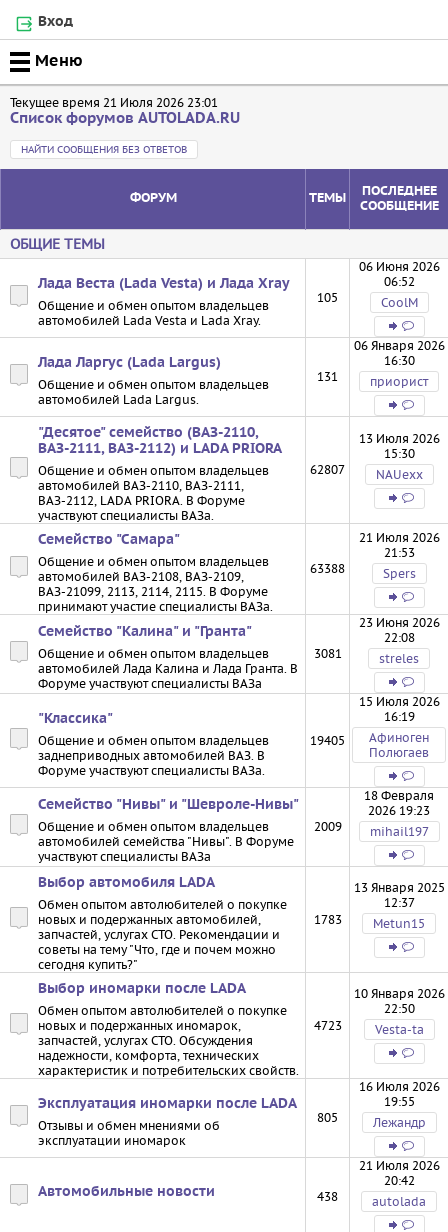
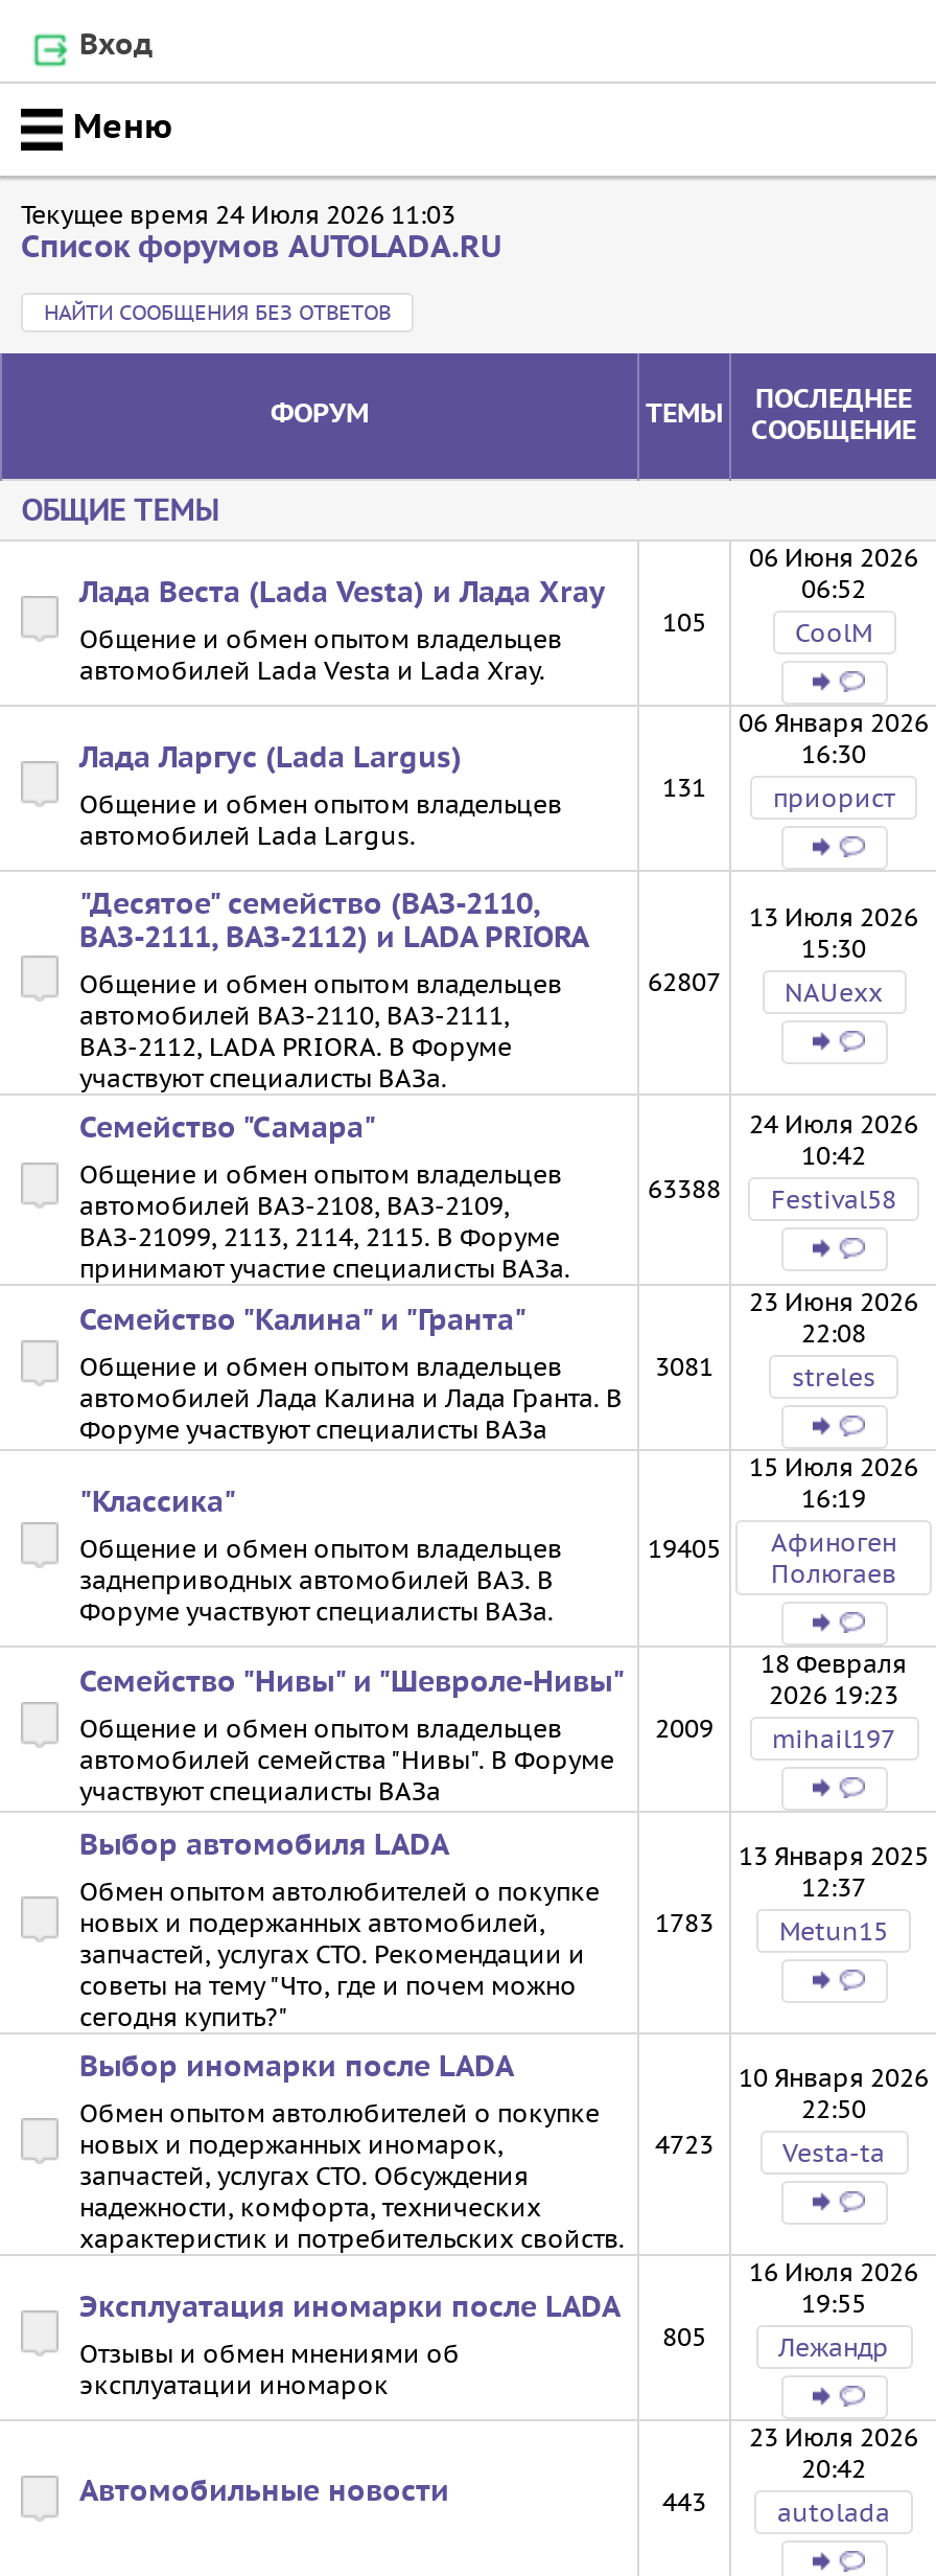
- Текущее время 21 Июля 2026 23:01
+ Текущее время 24 Июля 2026 11:03

- 21 Июля 2026
- 21:53
- Spers
+ 24 Июля 2026
+ 10:42
+ Festival58

- 21 Июля 2026
+ 23 Июля 2026

- 438
+ 443
